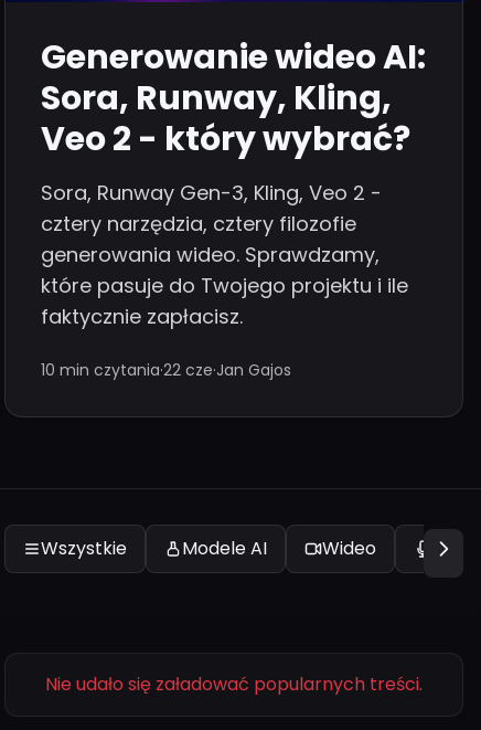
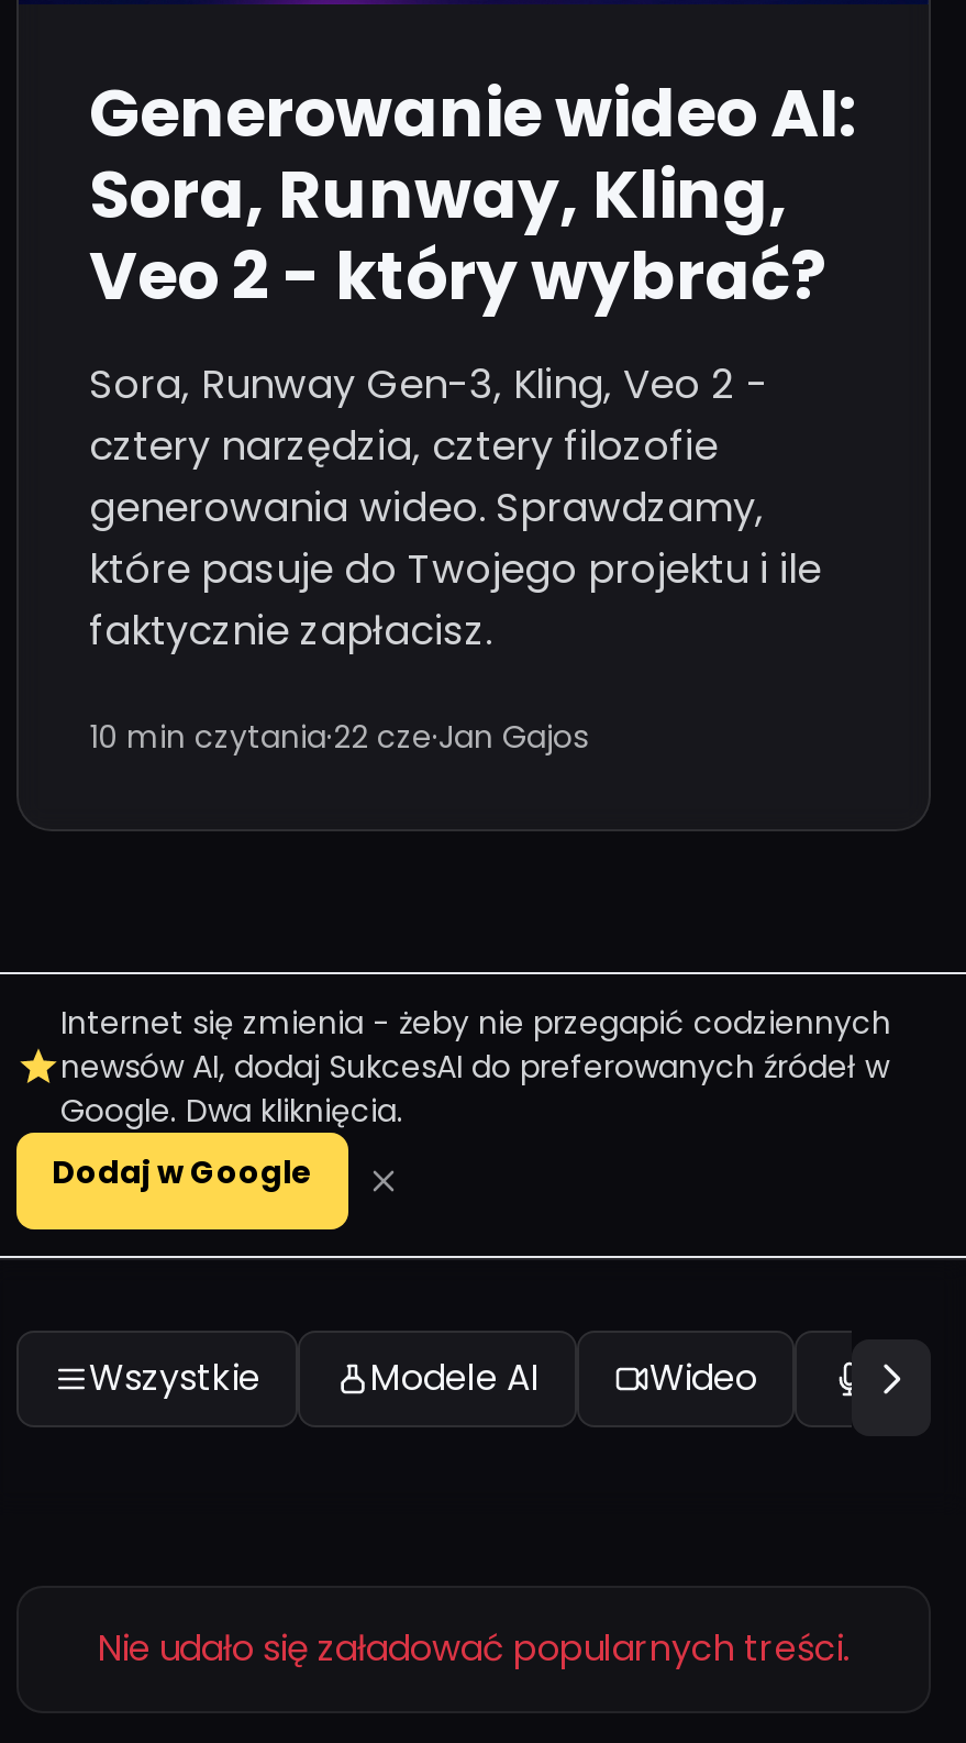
+ Internet się zmienia - żeby nie przegapić codziennych
+ newsów AI, dodaj SukcesAI do preferowanych źródeł w
+ Google. Dwa kliknięcia.
+ Dodaj w Google
